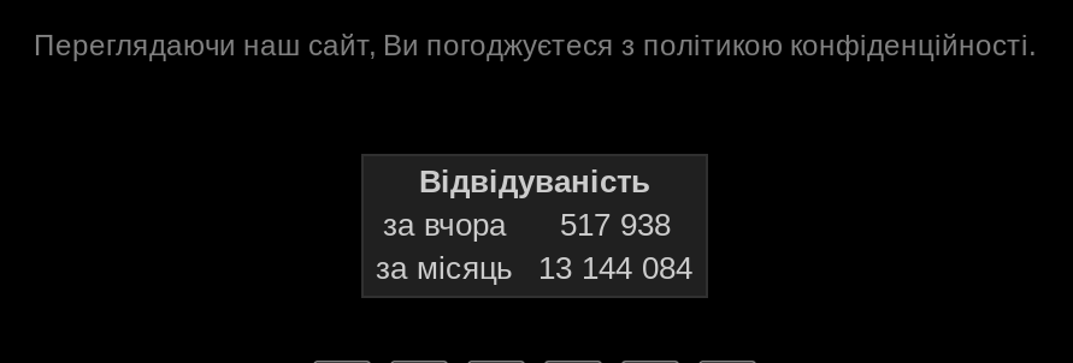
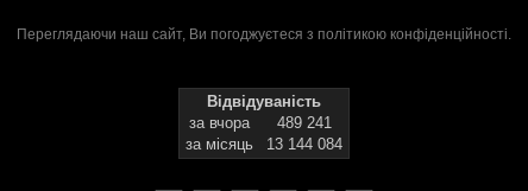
- за вчора 517 938
+ за вчора 489 241
